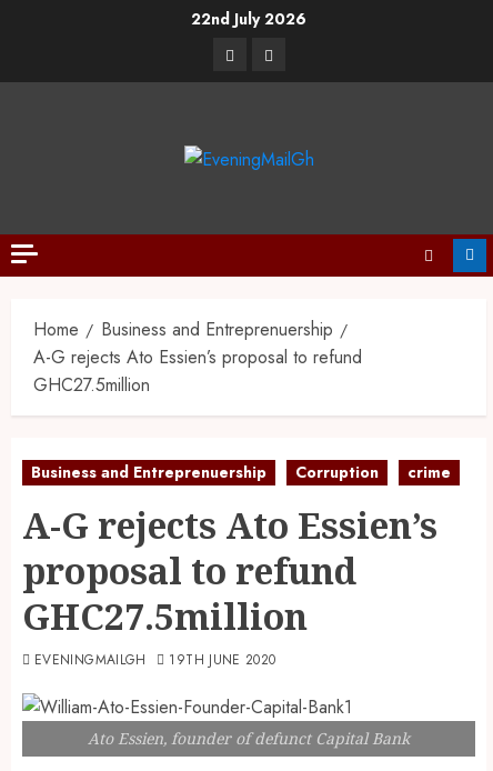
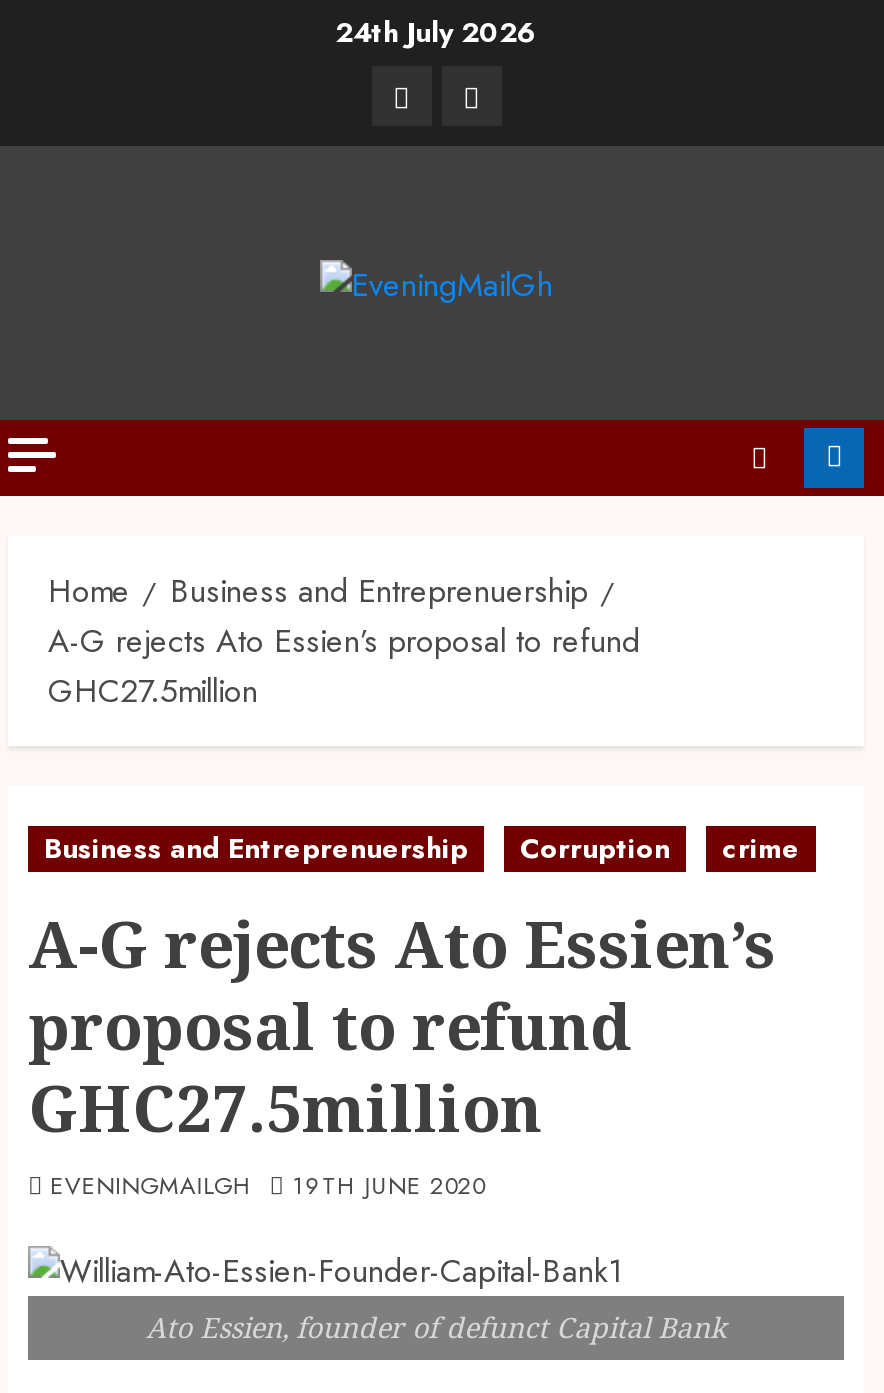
- 22nd July 2026
+ 24th July 2026
